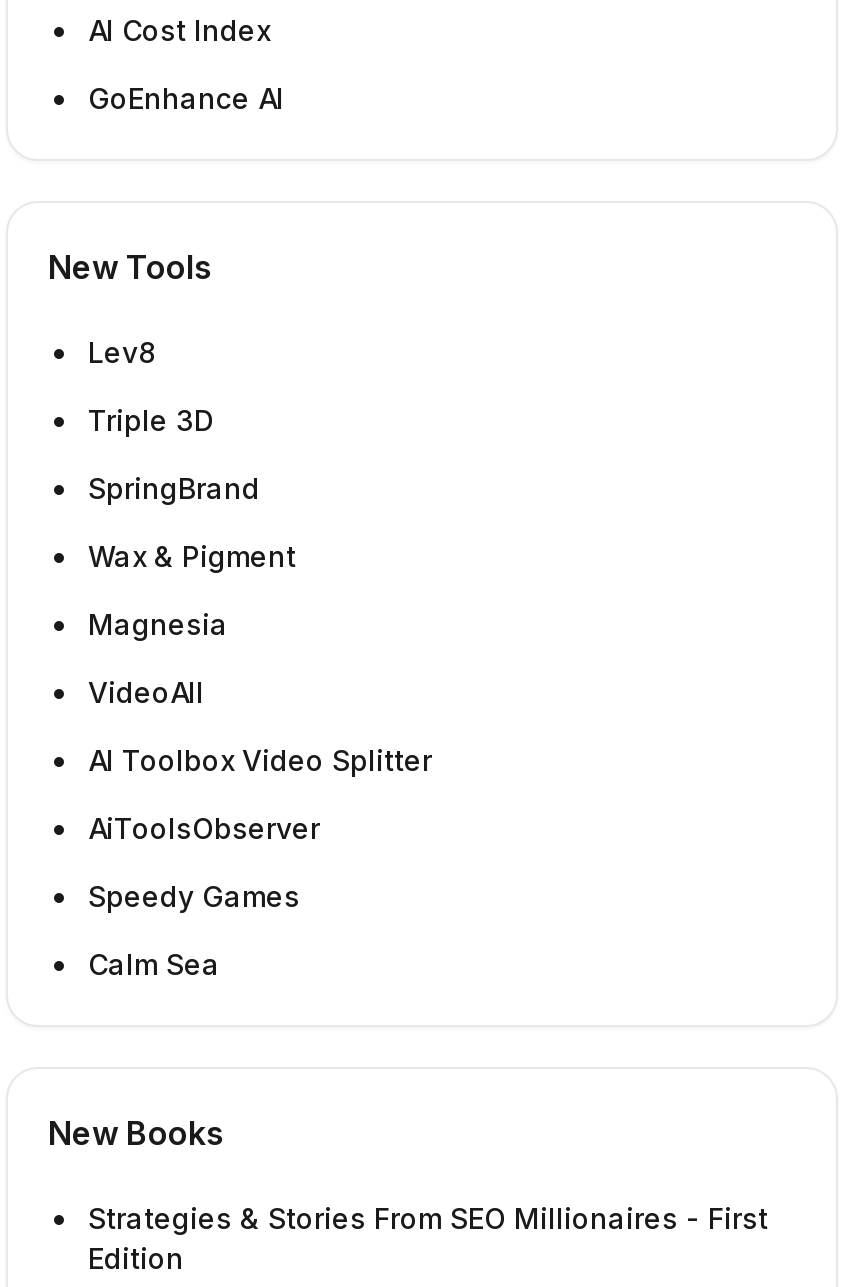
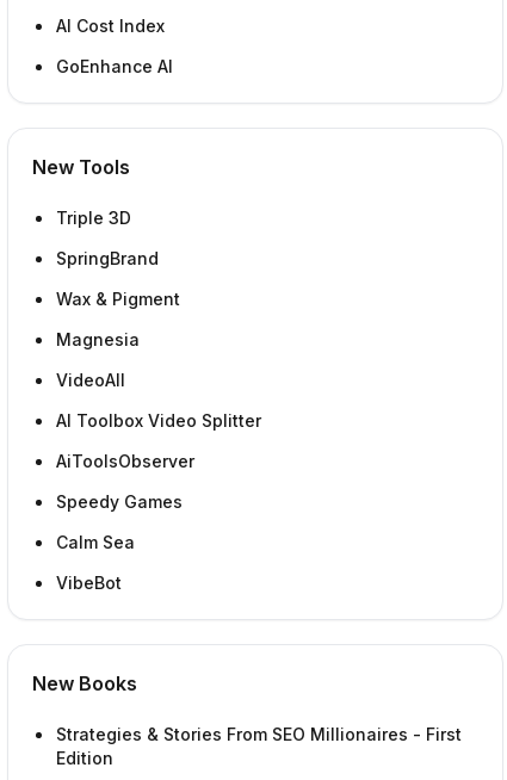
- Lev8

moved up: Triple 3D | SpringBrand | Wax & Pigment | ... | Speedy Games | Calm Sea

+ VibeBot
